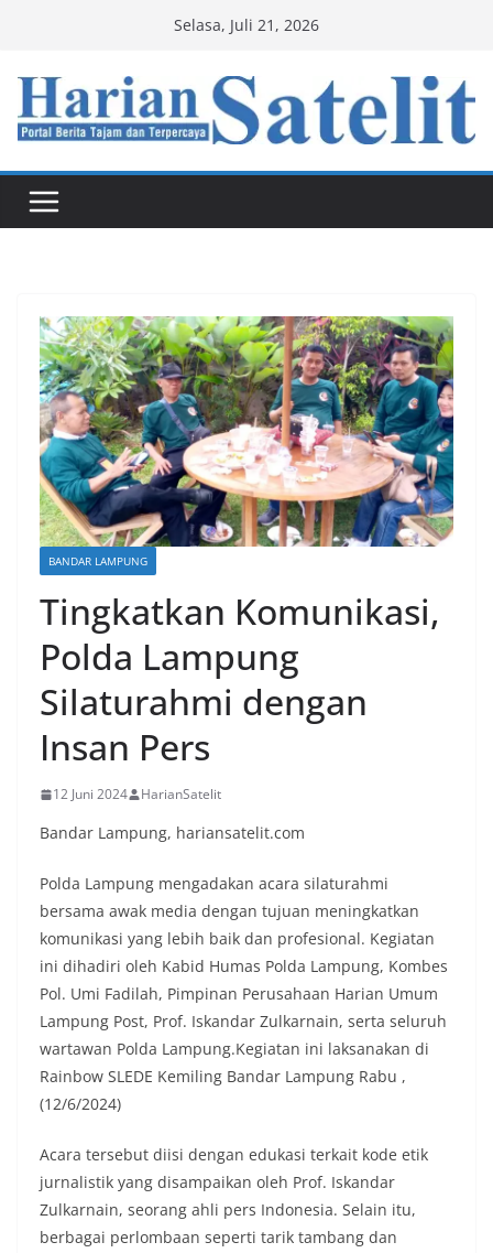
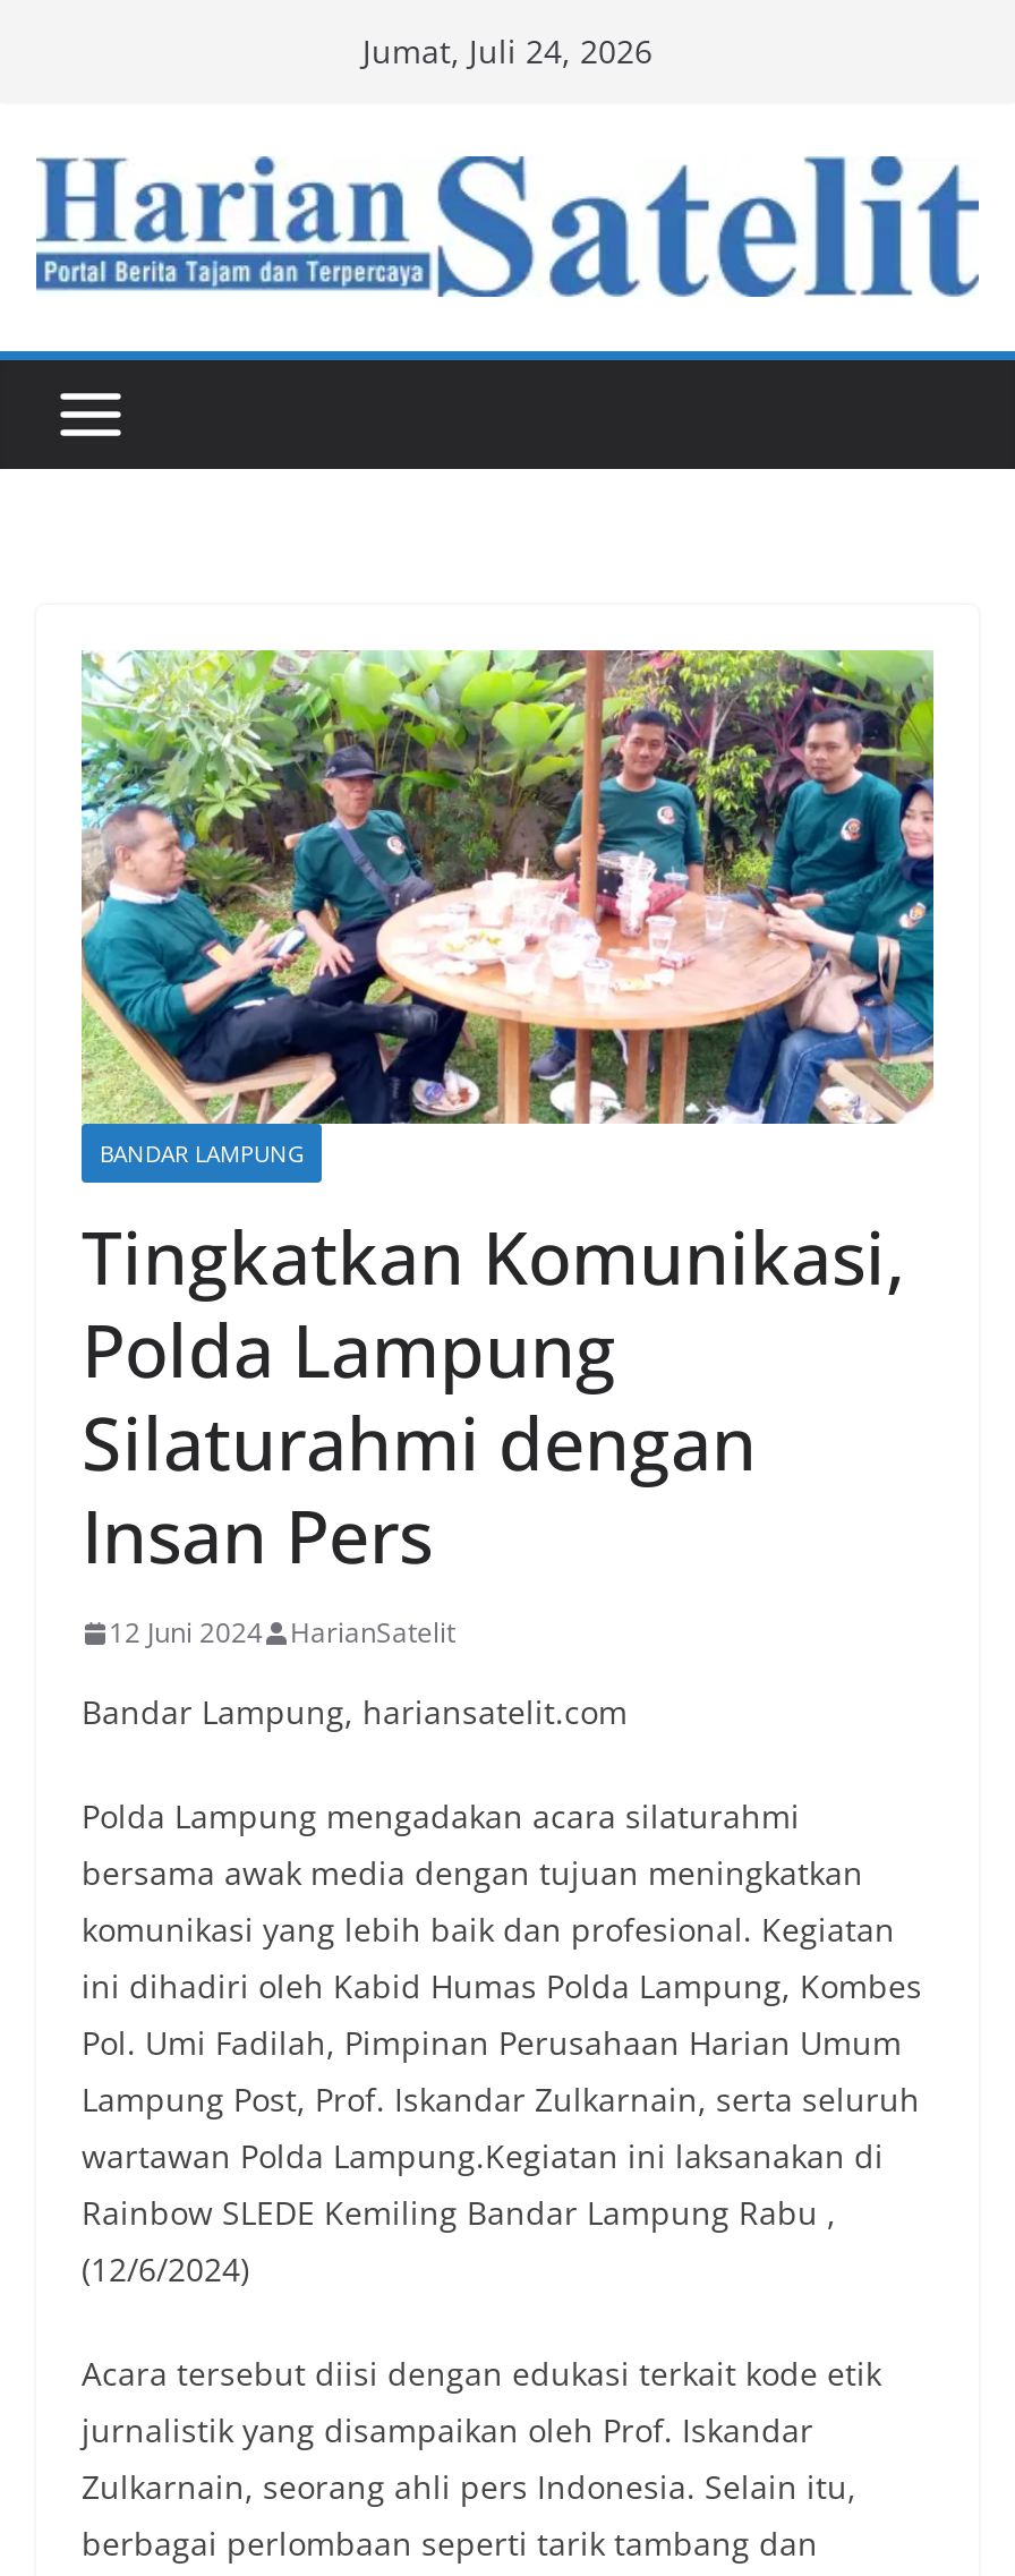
- Selasa, Juli 21, 2026
+ Jumat, Juli 24, 2026
